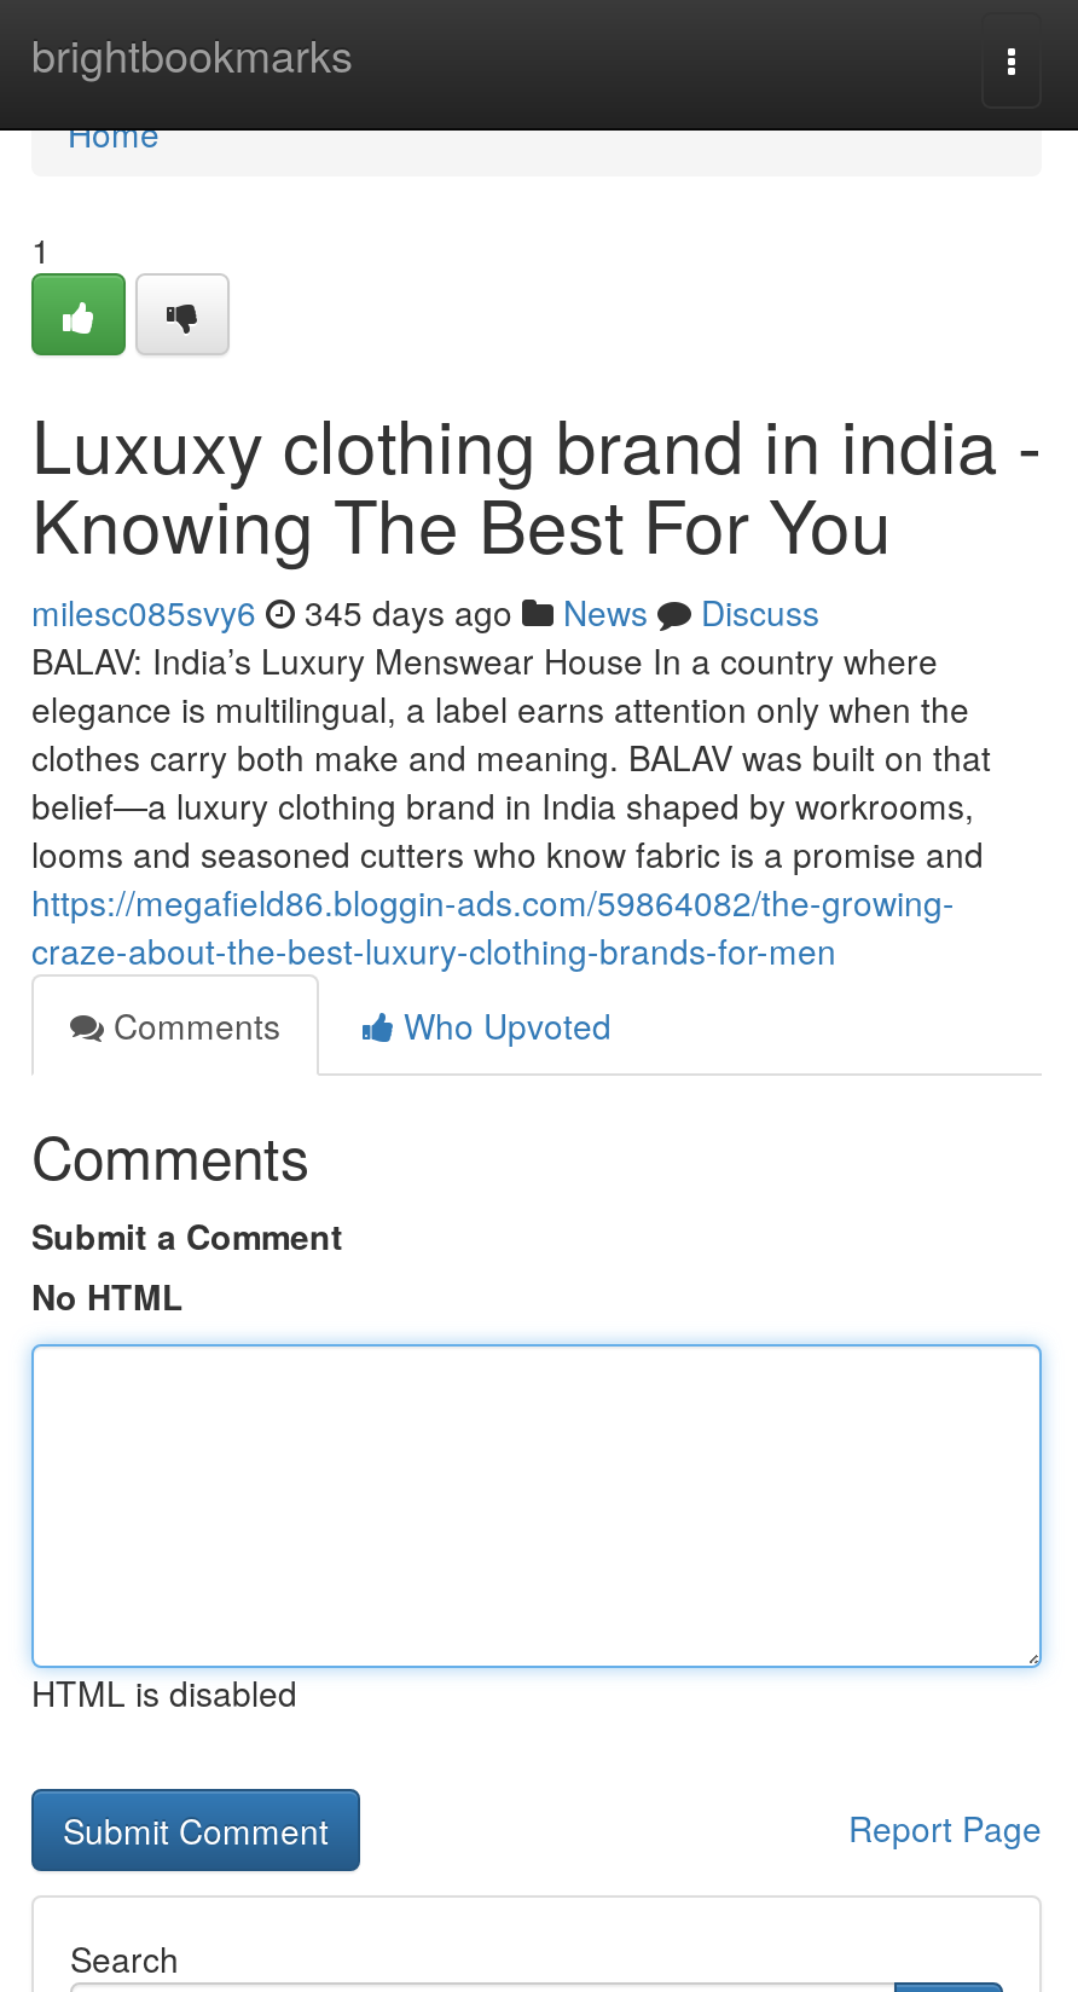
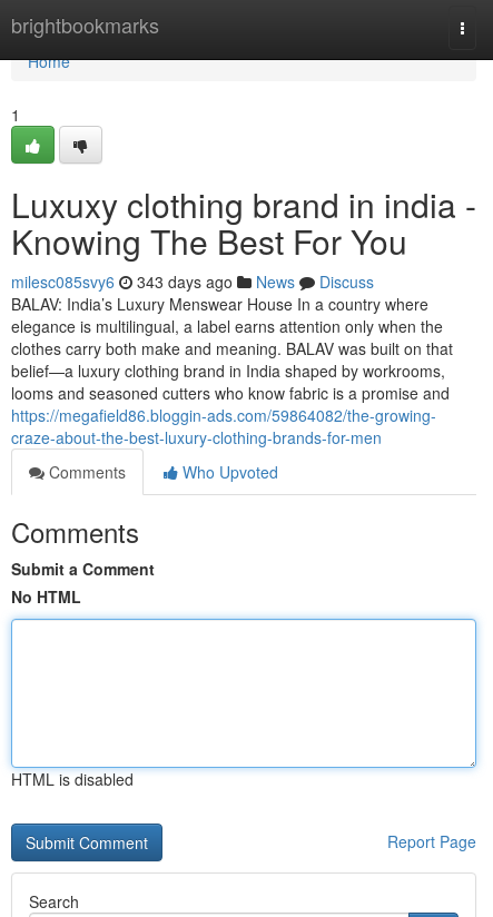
- milesc085svy6 345 days ago News Discuss
+ milesc085svy6 343 days ago News Discuss
